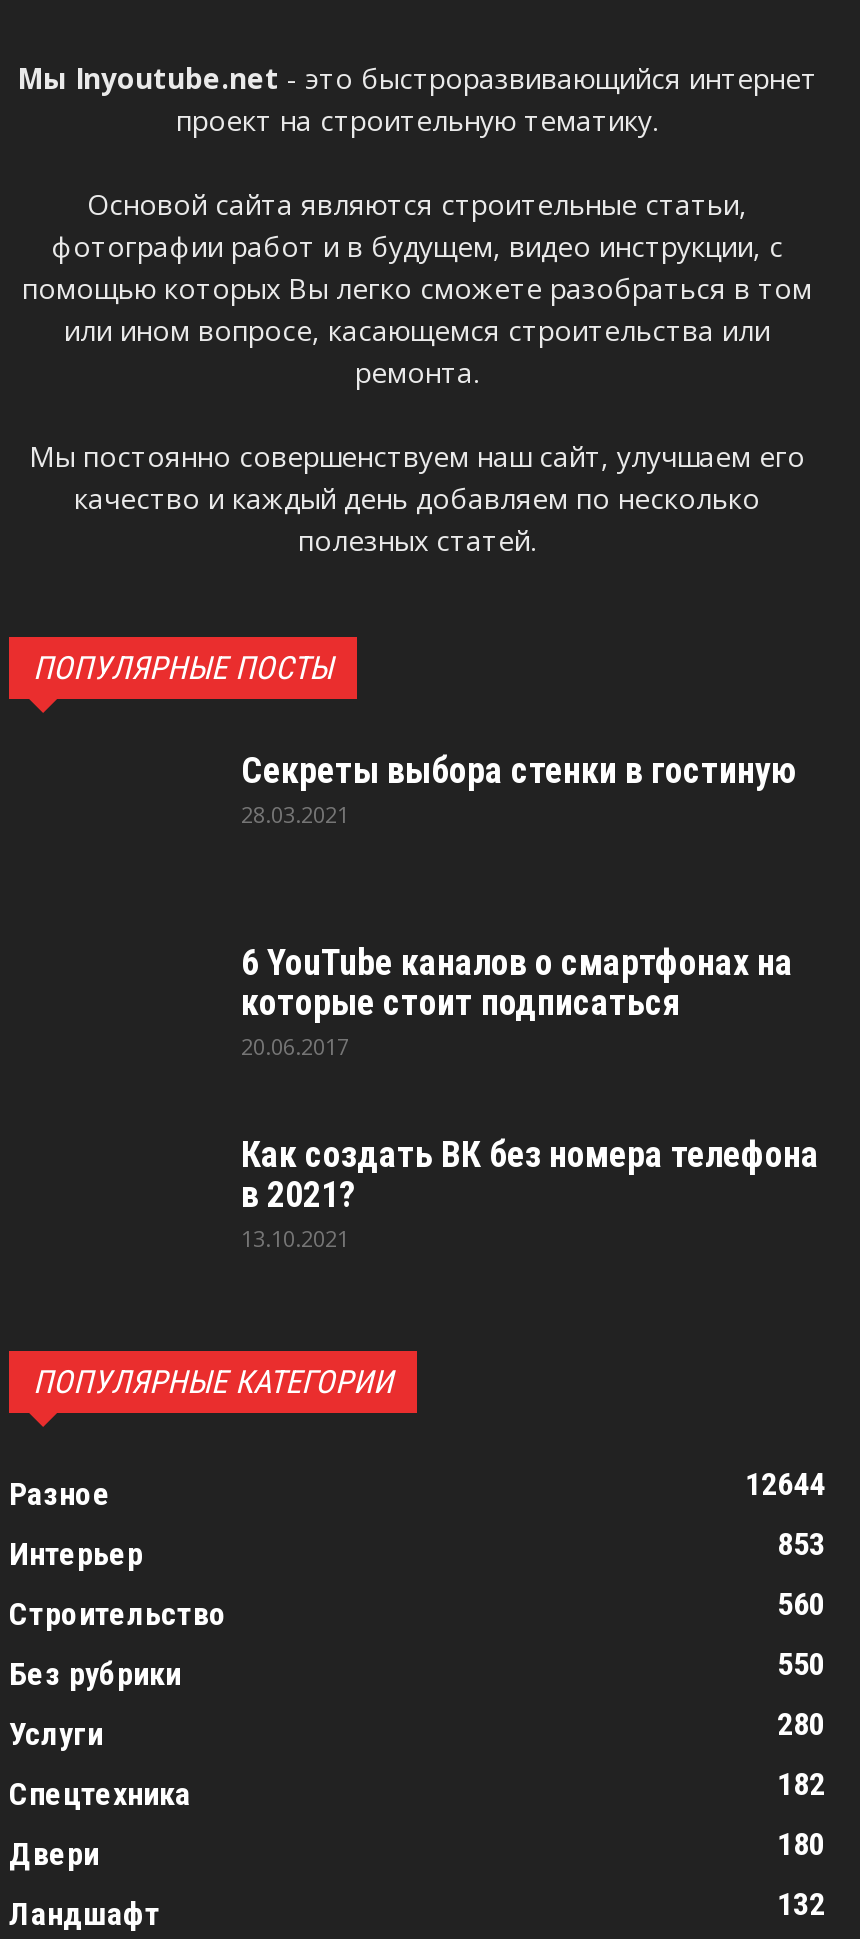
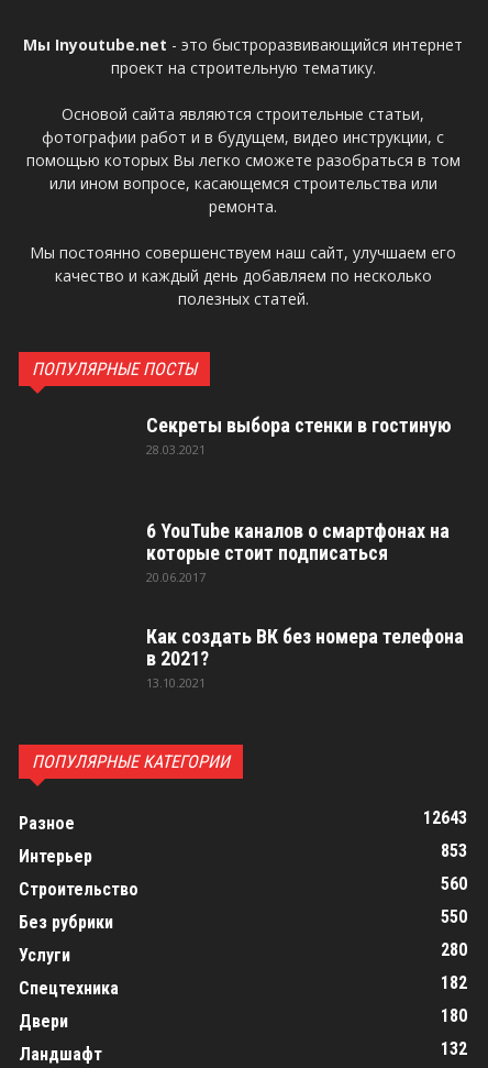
- 12644
+ 12643
